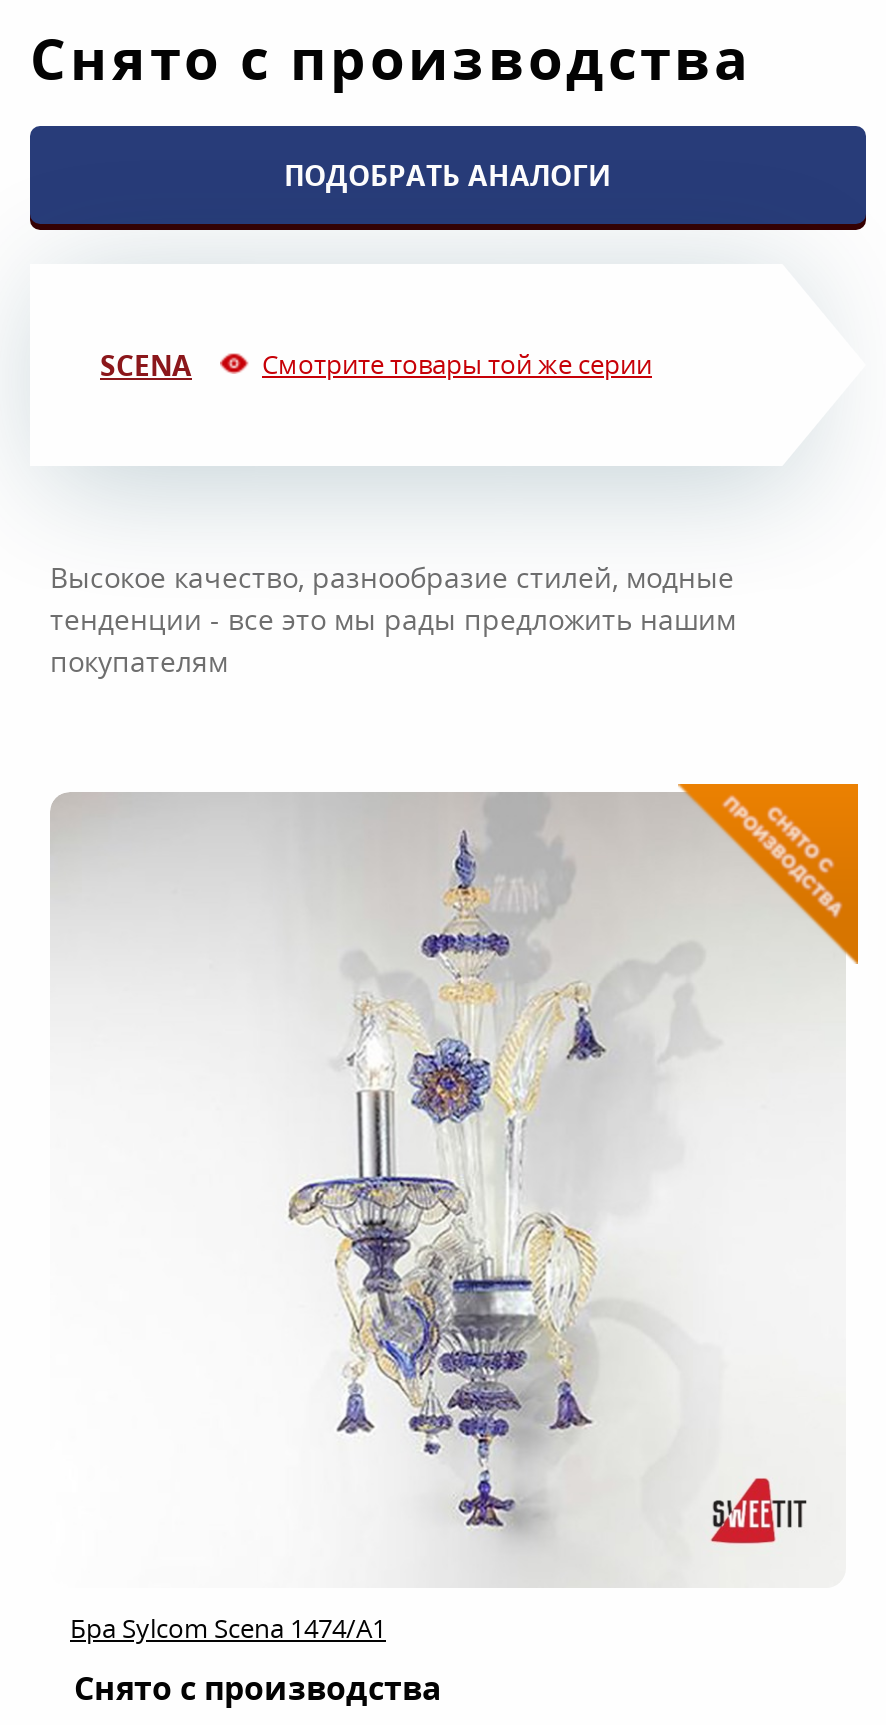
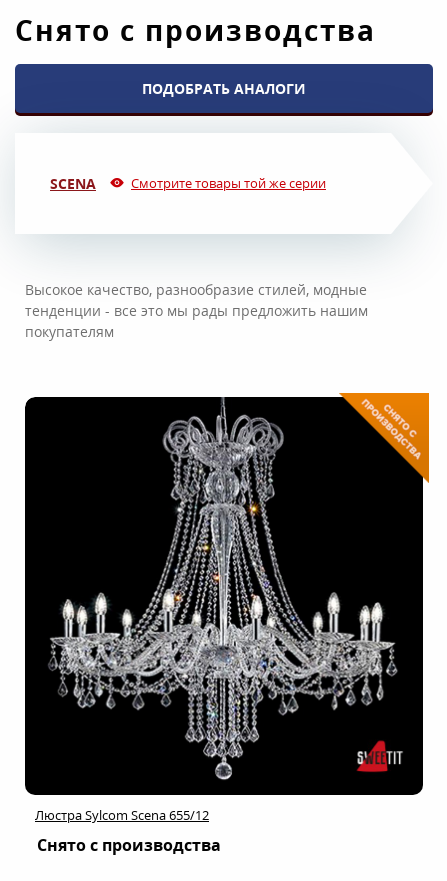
- [image]
- Бра Sylcom Scena 1474/A1
+ [image]
+ Люстра Sylcom Scena 655/12
